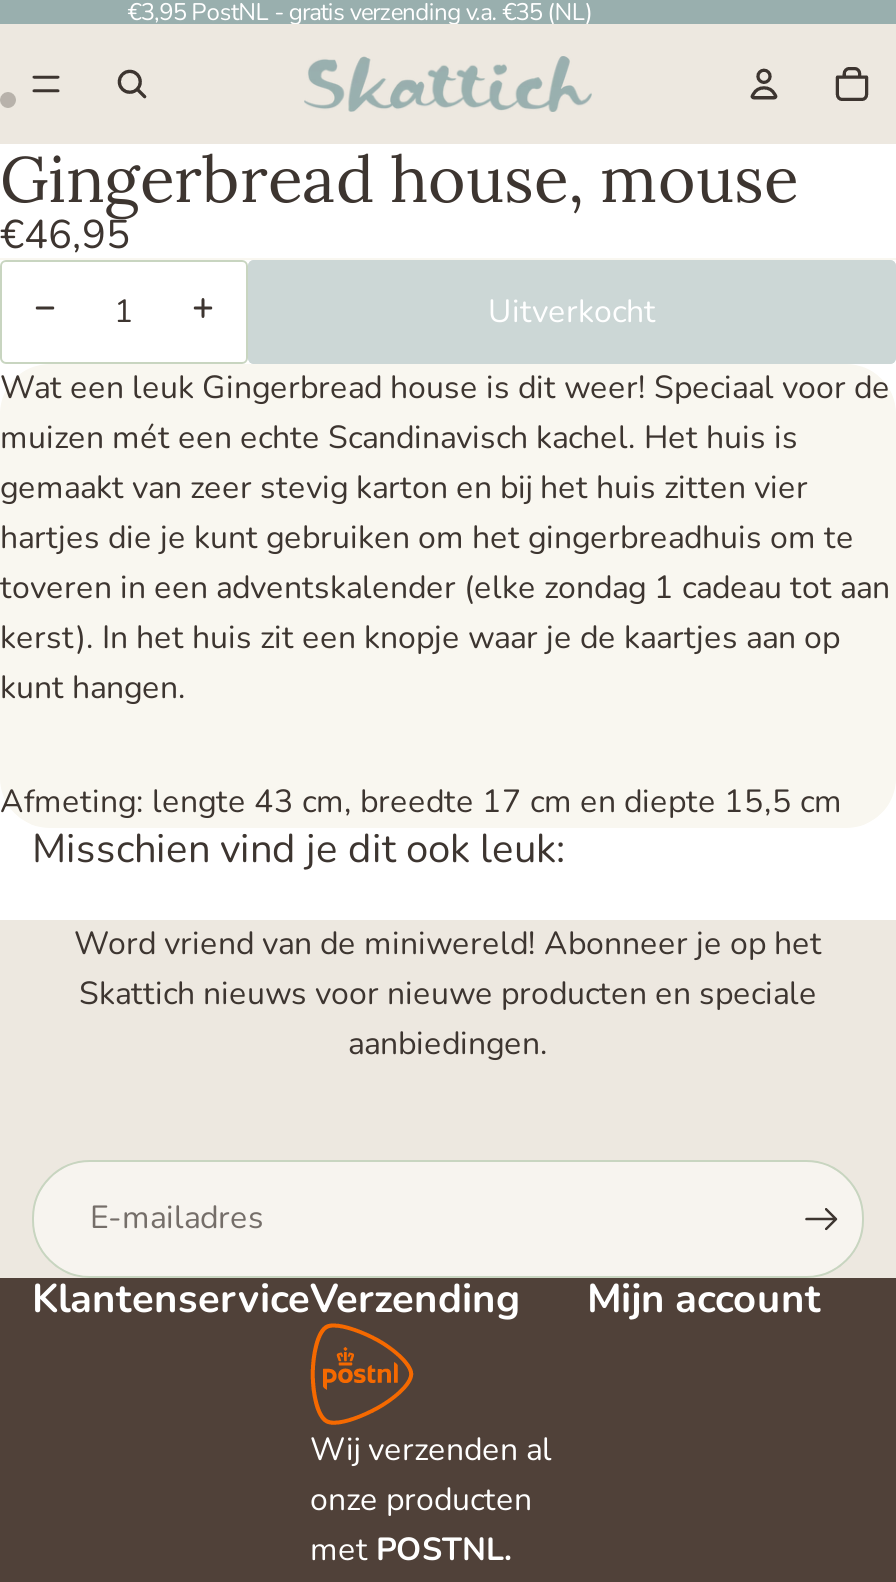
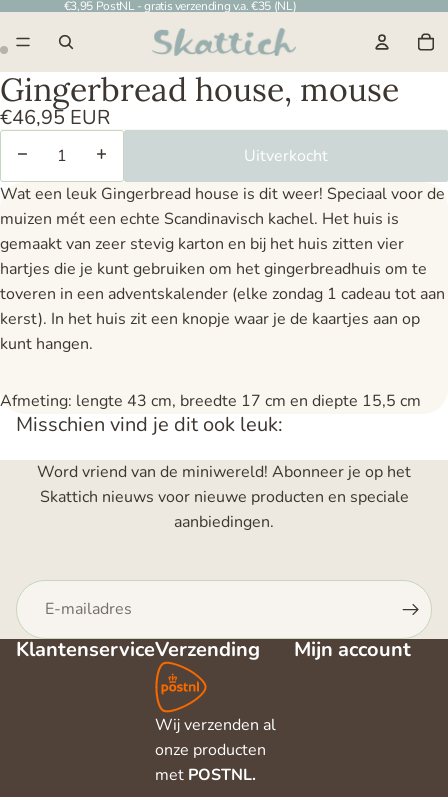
- €46,95
+ €46,95 EUR
